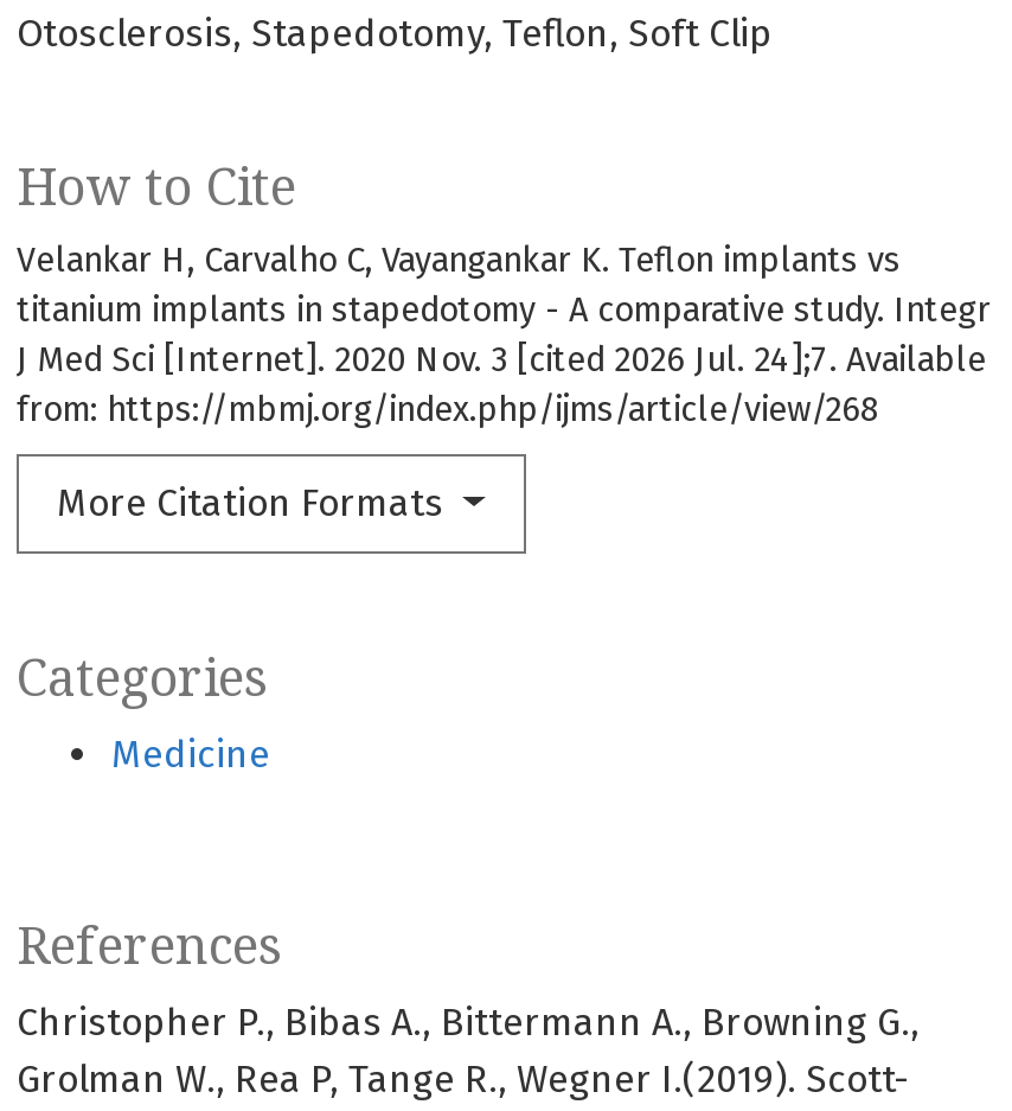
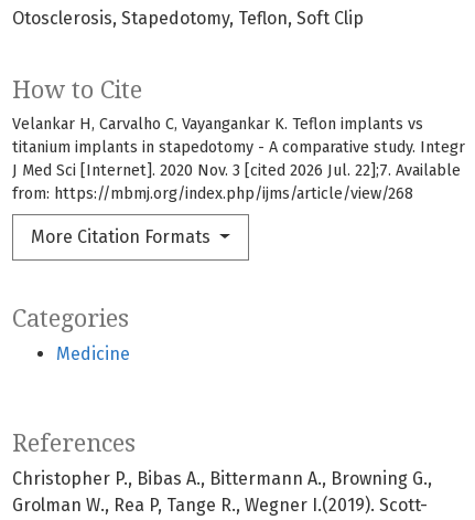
- J Med Sci [Internet]. 2020 Nov. 3 [cited 2026 Jul. 24];7. Available
+ J Med Sci [Internet]. 2020 Nov. 3 [cited 2026 Jul. 22];7. Available
